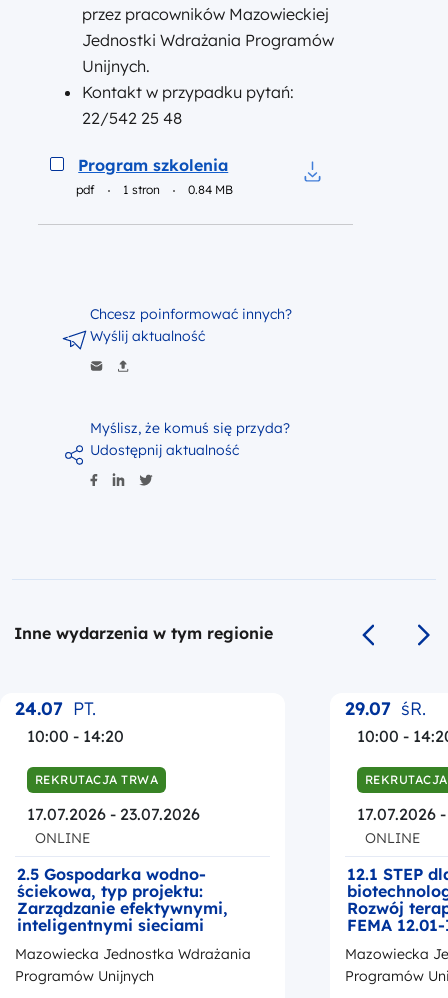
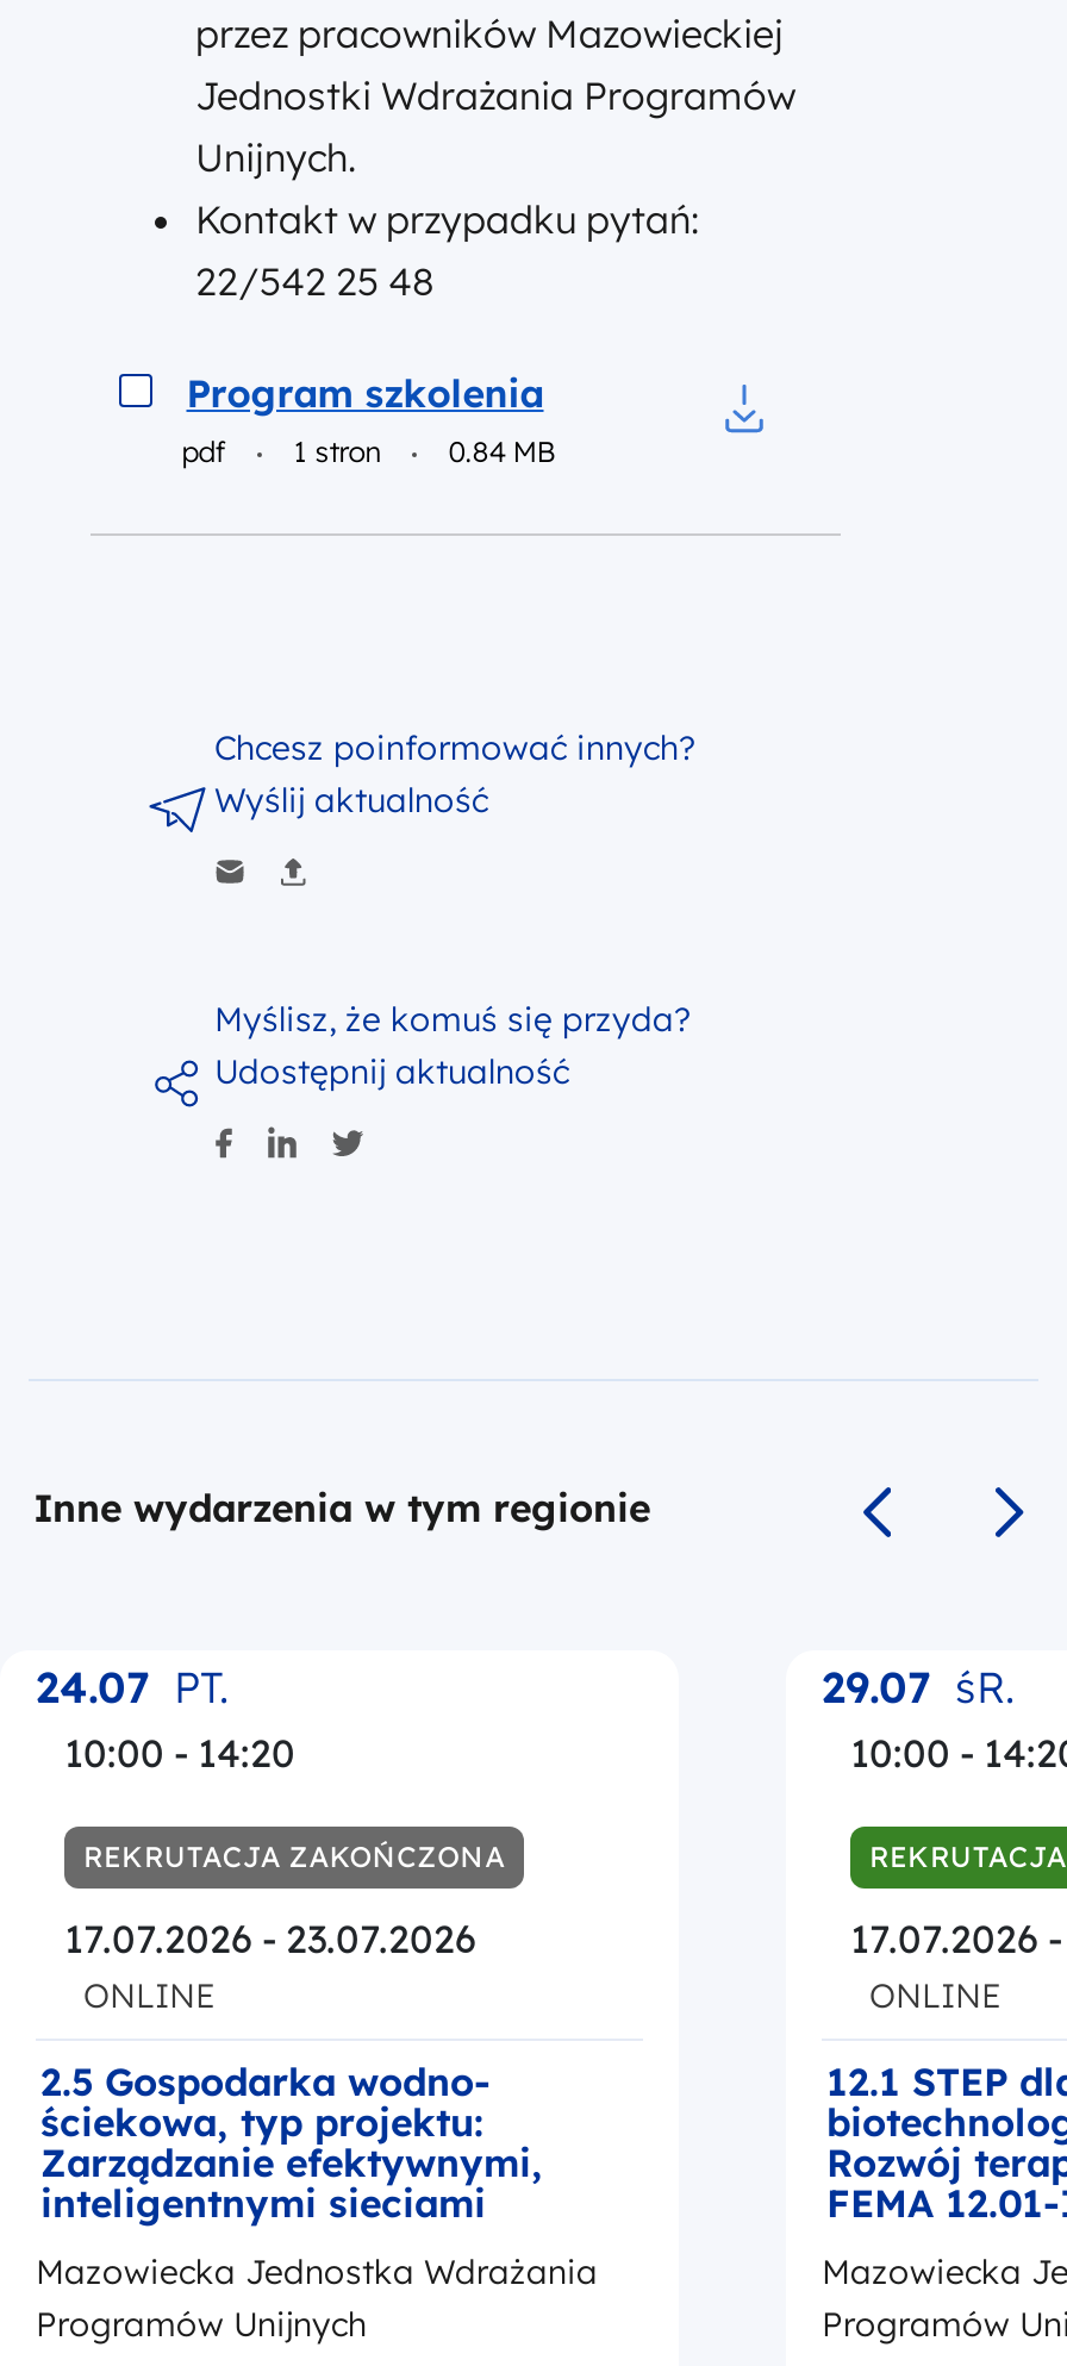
- REKRUTACJA TRWA
+ REKRUTACJA ZAKOŃCZONA
